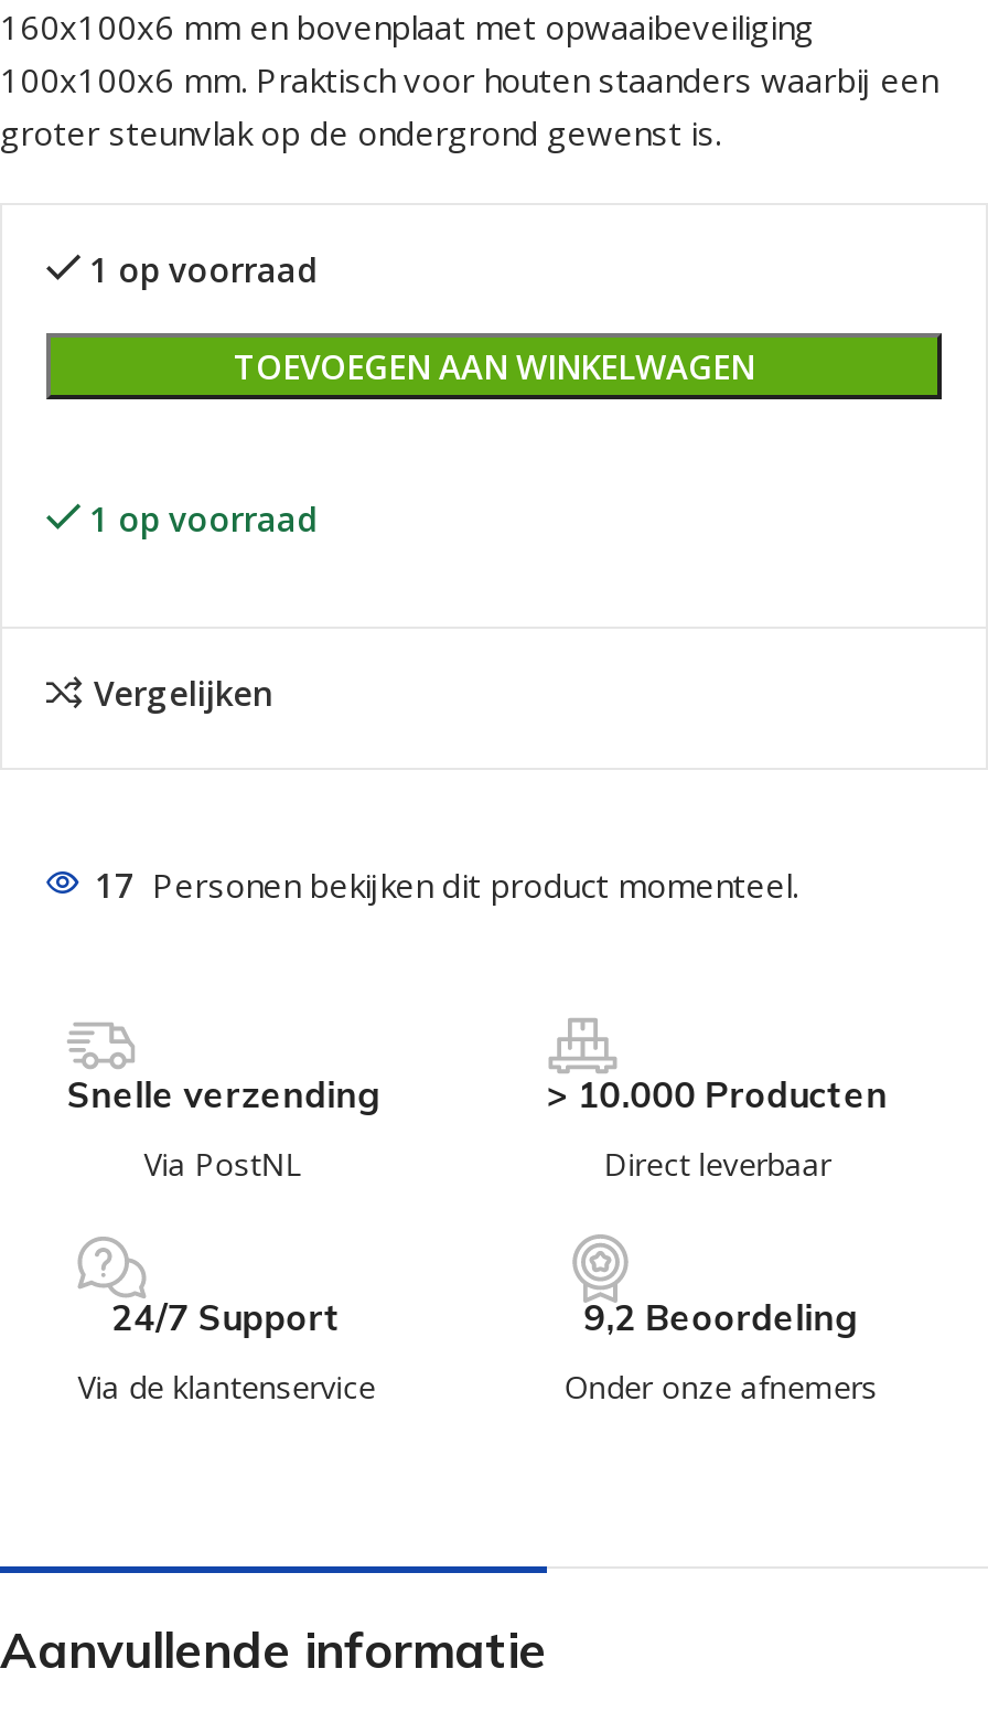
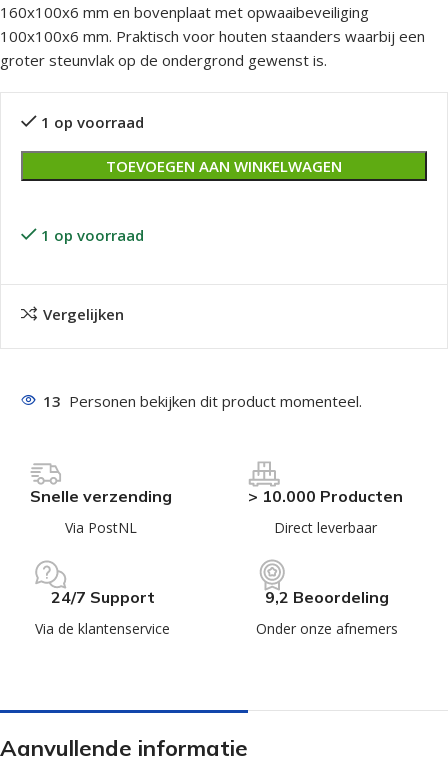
- 17 Personen bekijken dit product momenteel.
+ 13 Personen bekijken dit product momenteel.
